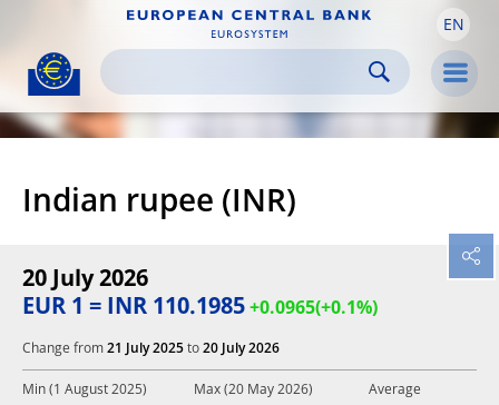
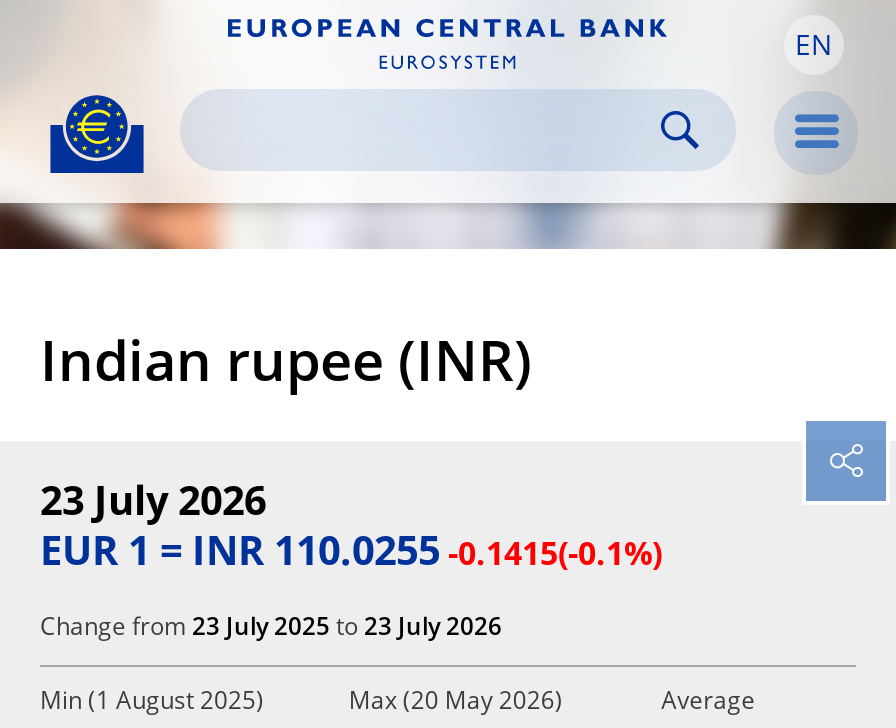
- 20 July 2026
- EUR 1 = INR 110.1985
- 0.0965( 0.1%)
+ 23 July 2026
+ EUR 1 = INR 110.0255 -0.1415(-0.1%)

- Change from 21 July 2025 to 20 July 2026
+ Change from 23 July 2025 to 23 July 2026
